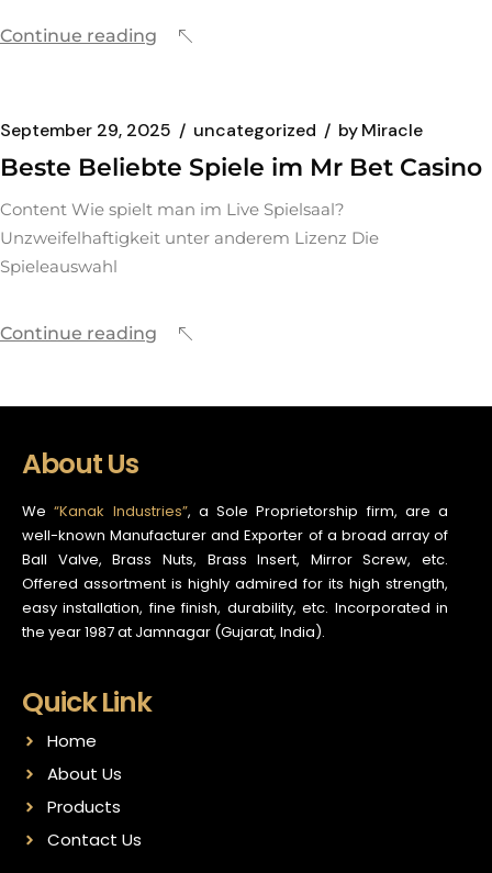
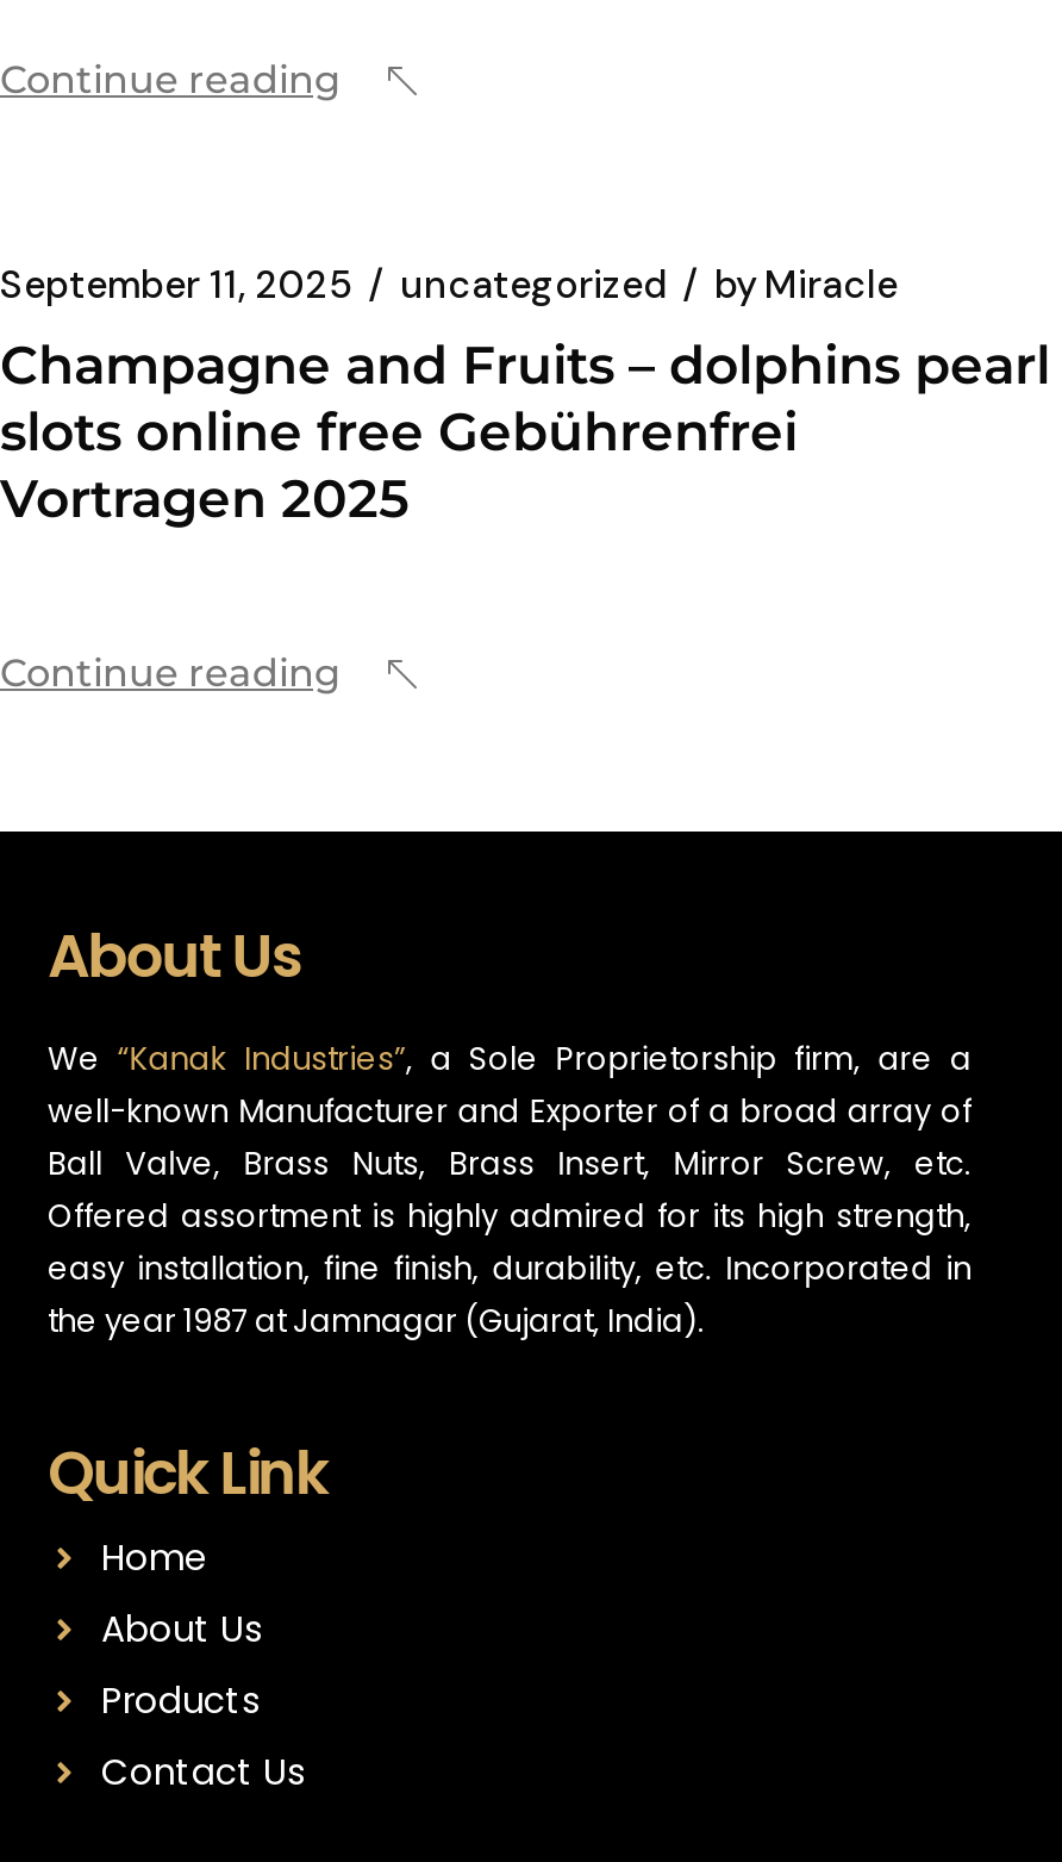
- September 29, 2025 uncategorized by Miracle
+ September 11, 2025 uncategorized by Miracle

- Beste Beliebte Spiele im Mr Bet Casino
- Content Wie spielt man im Live Spielsaal?
- Unzweifelhaftigkeit unter anderem Lizenz Die
- Spieleauswahl
+ Champagne and Fruits – dolphins pearl
+ slots online free Gebührenfrei
+ Vortragen 2025
